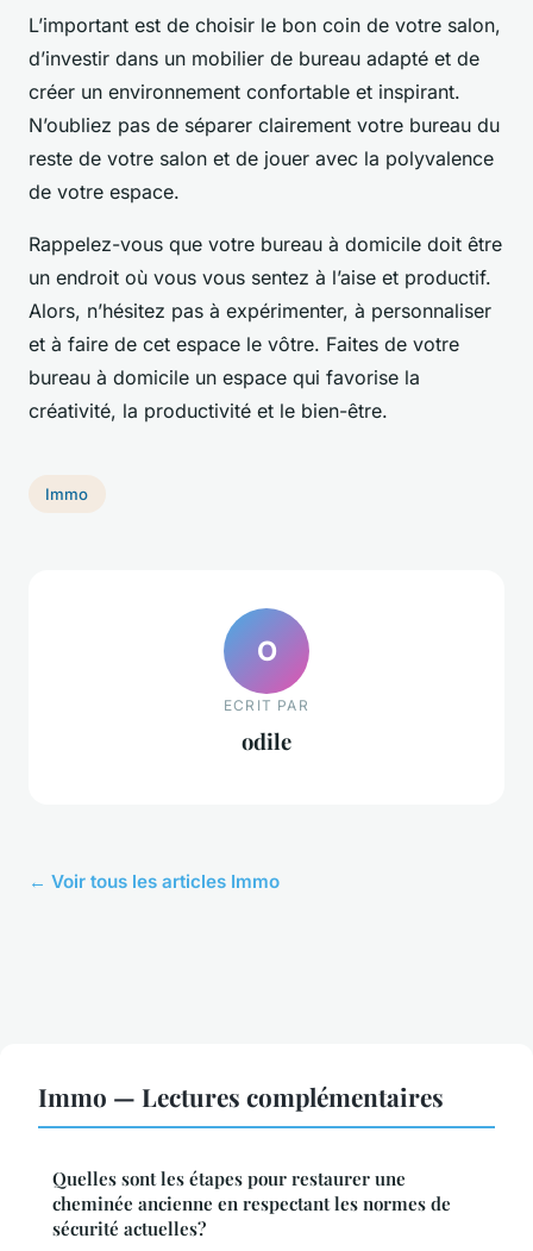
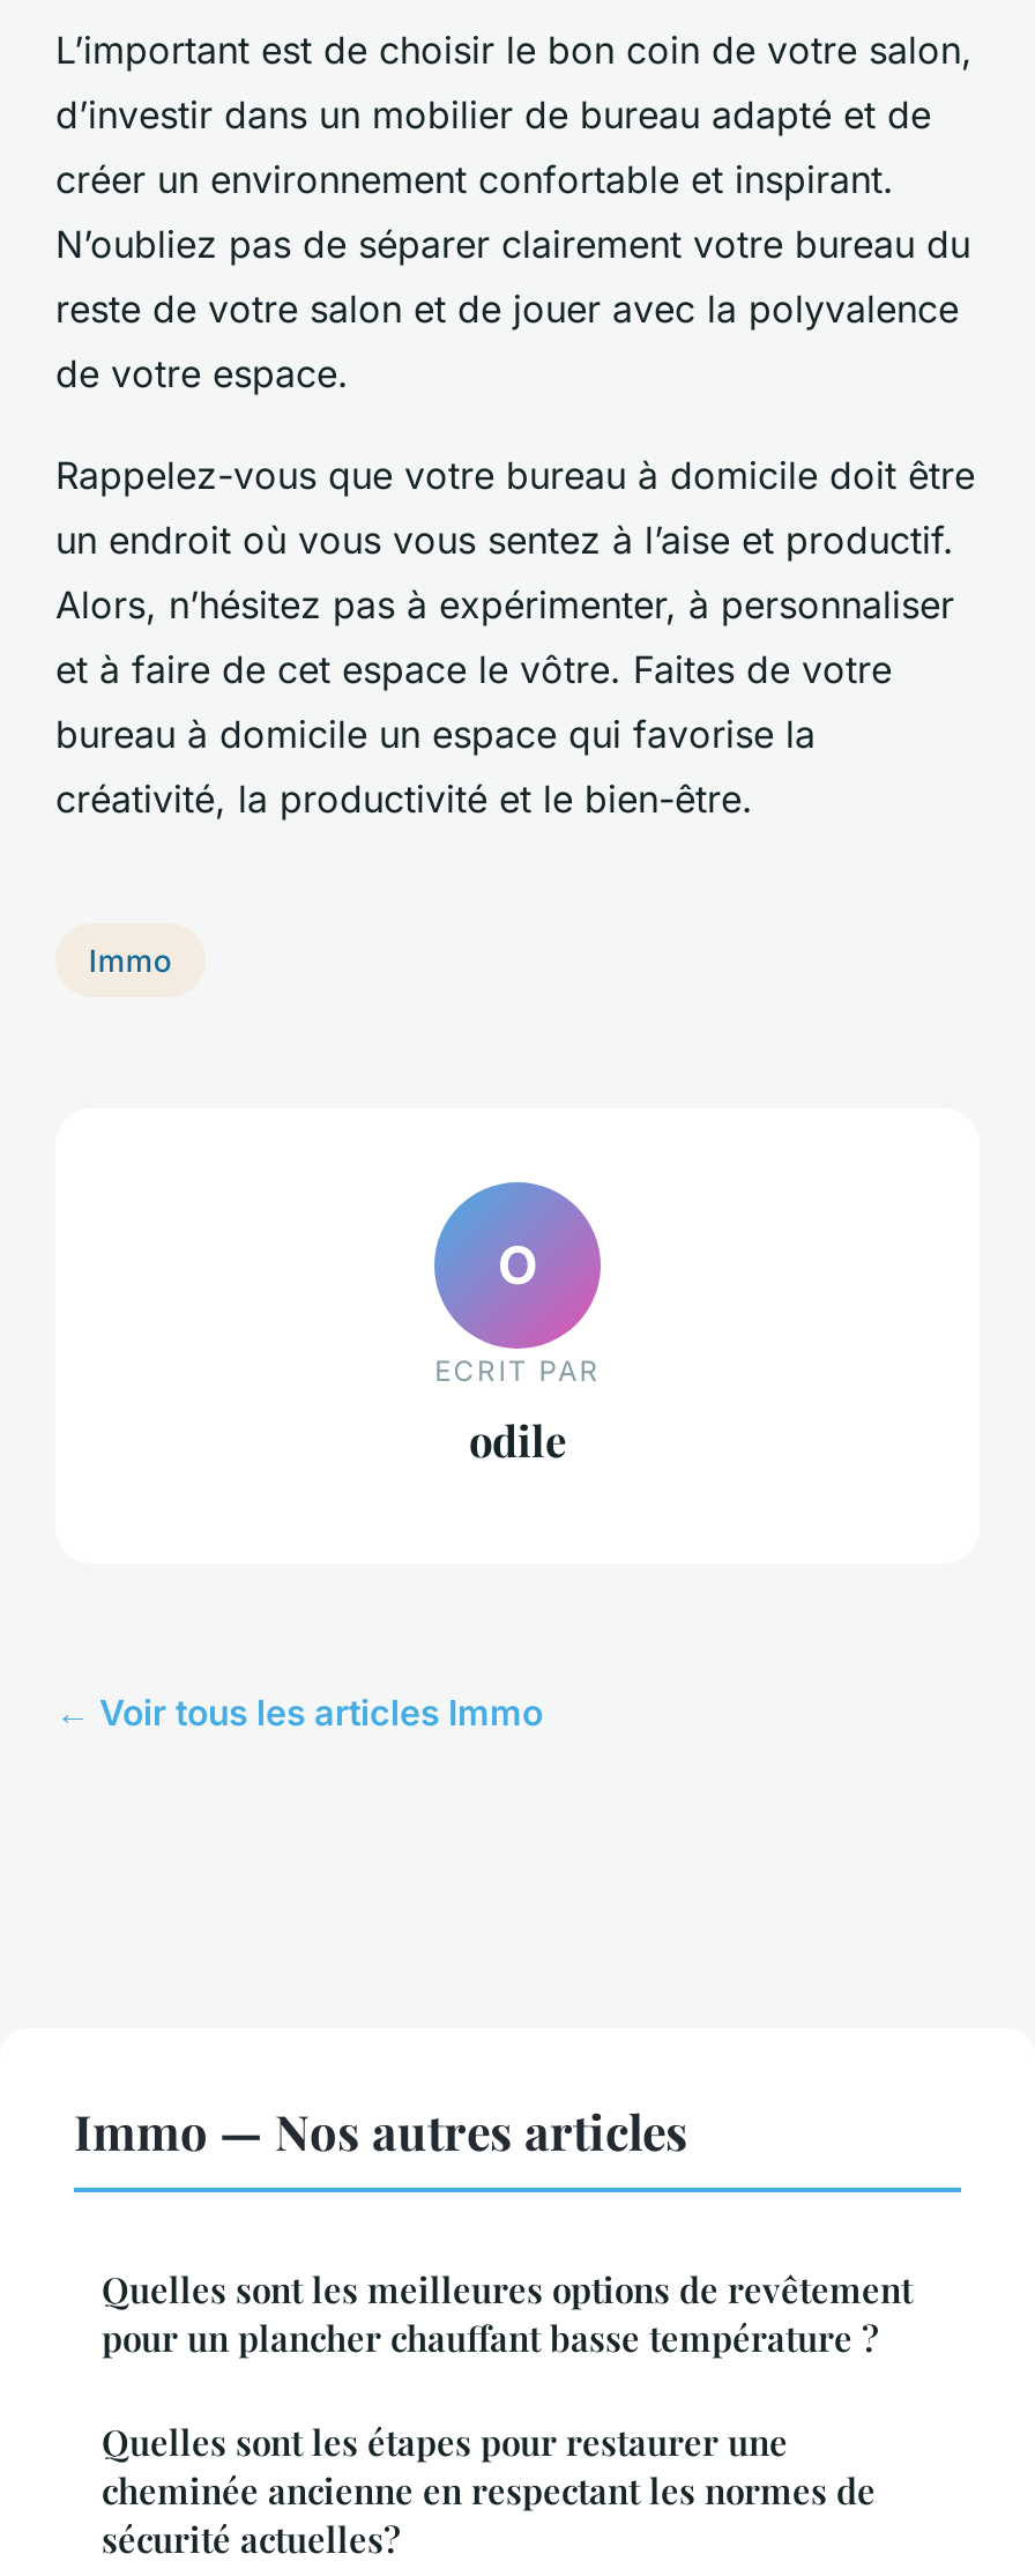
- Immo — Lectures complémentaires
+ Immo — Nos autres articles
+ Quelles sont les meilleures options de revêtement
+ pour un plancher chauffant basse température ?
